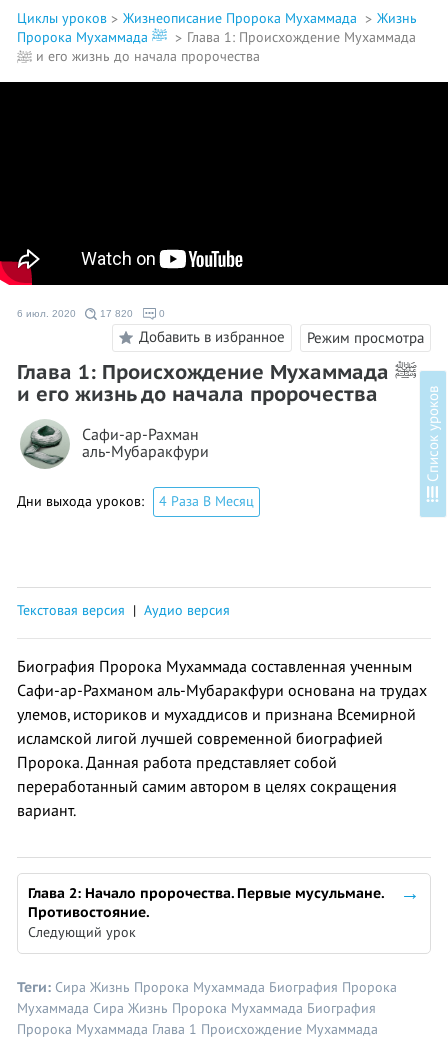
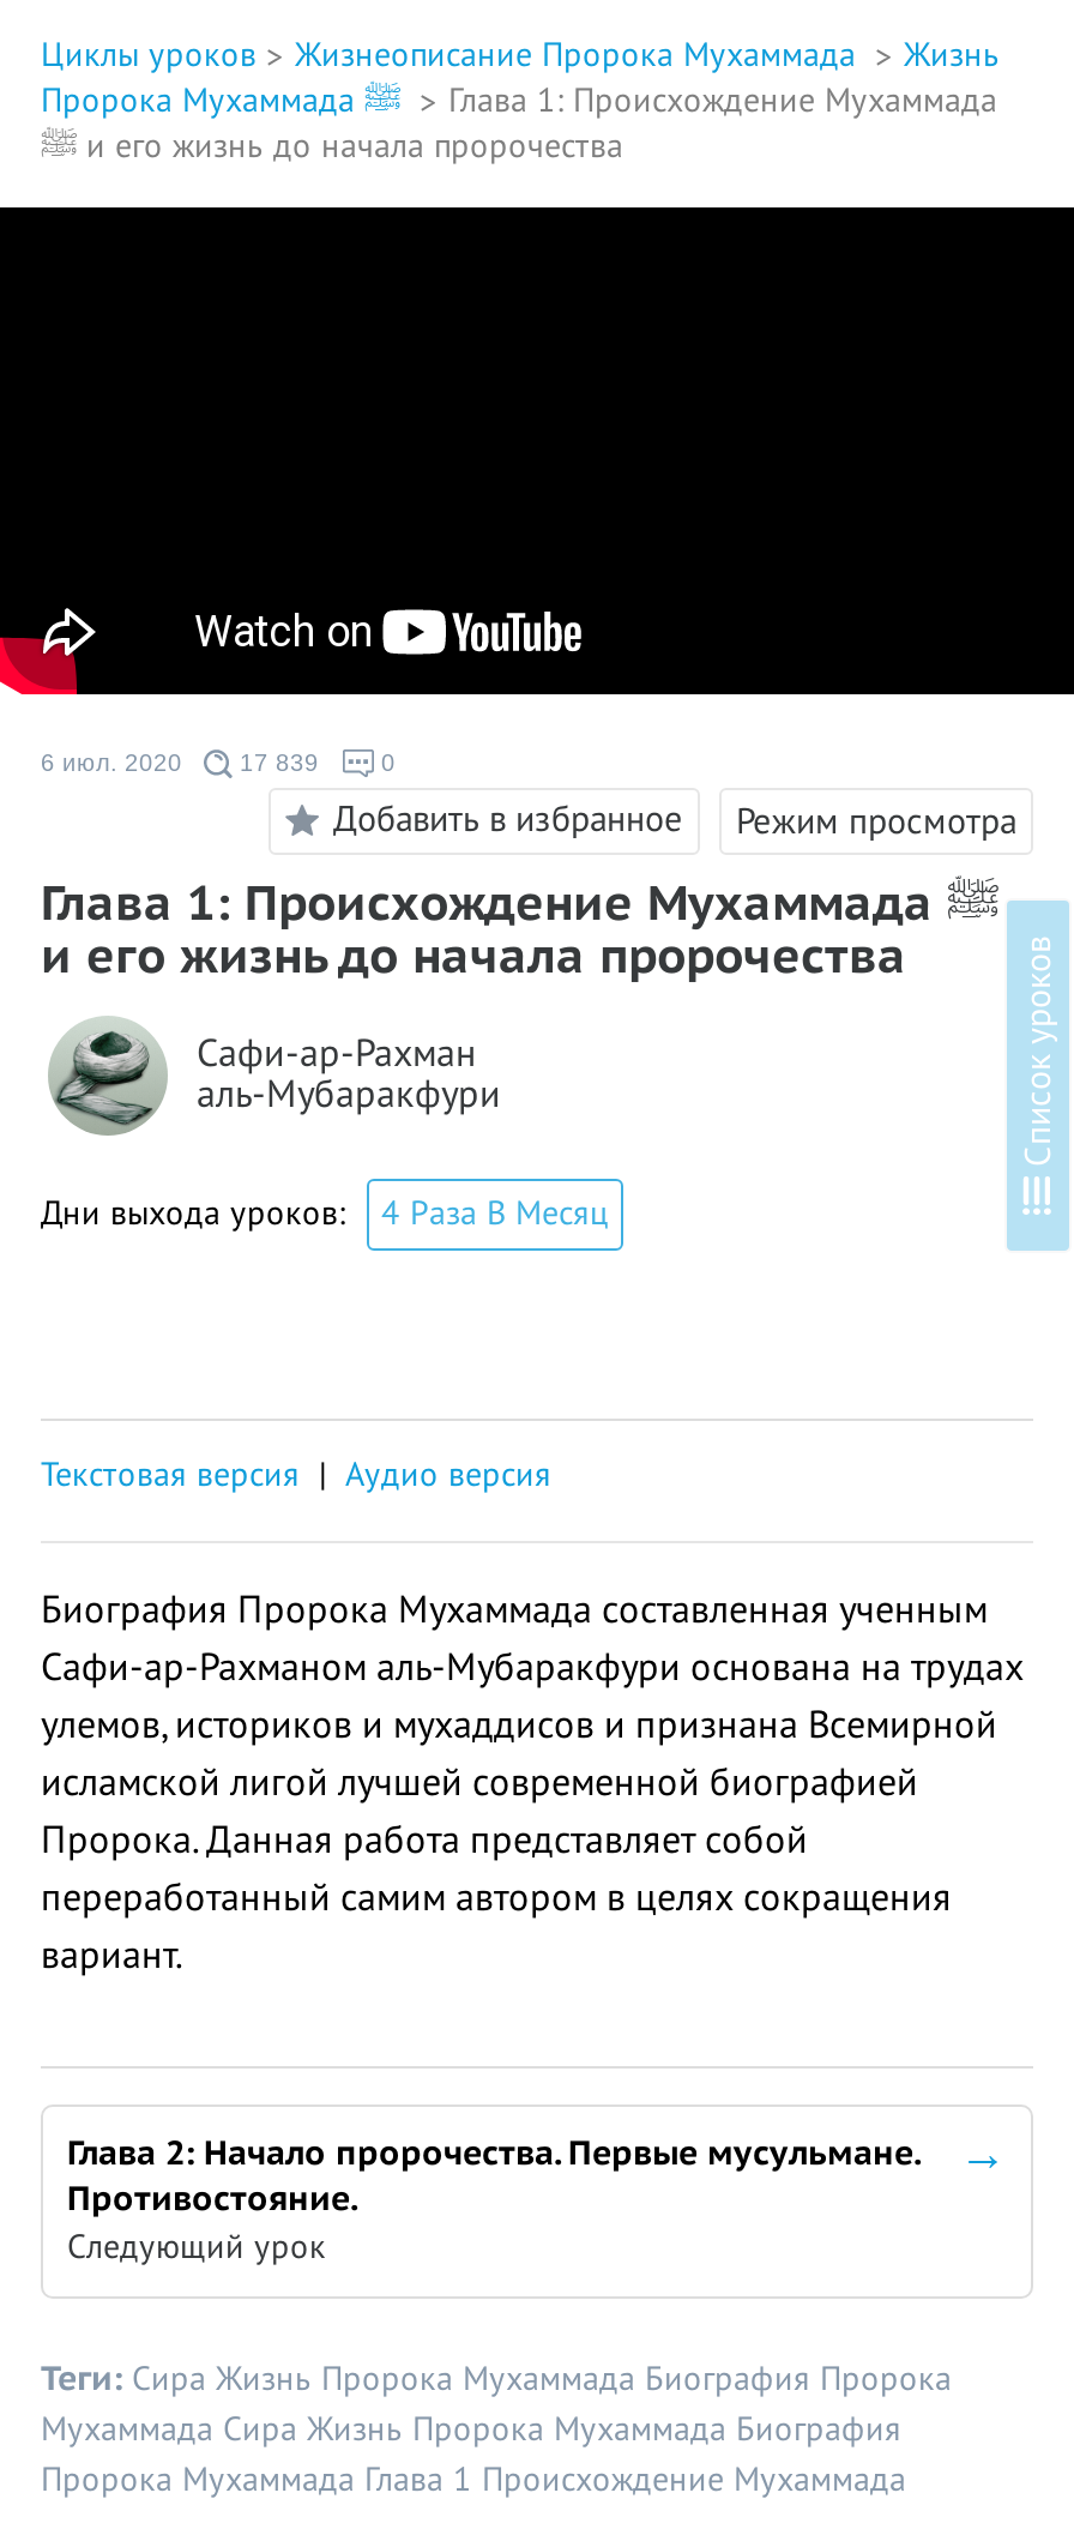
- 6 июл. 2020 17 820
+ 6 июл. 2020 17 839
